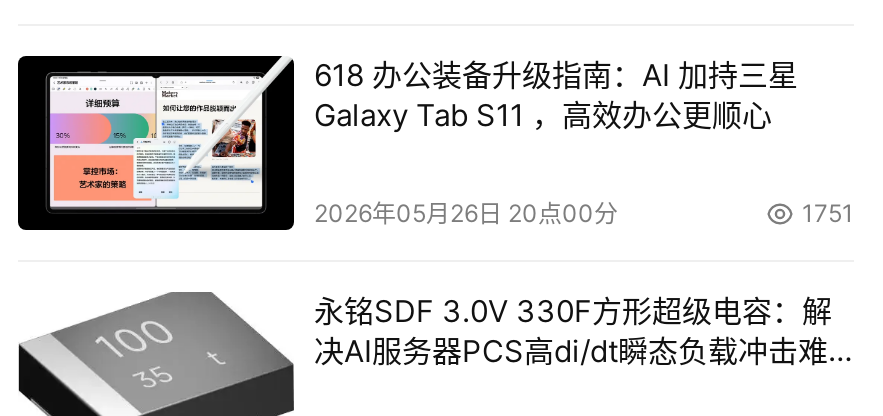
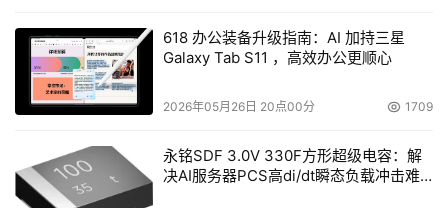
- 1751
+ 1709
